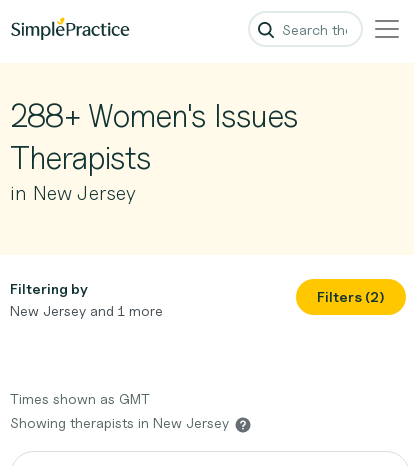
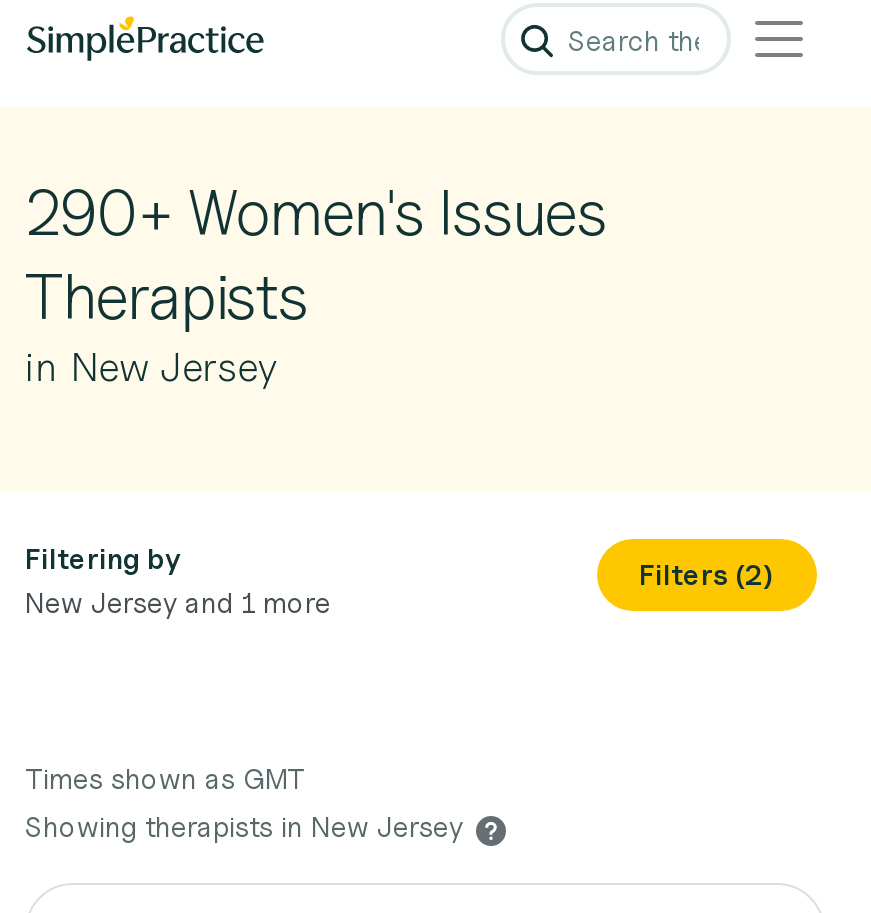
- 288+ Women's Issues
+ 290+ Women's Issues
